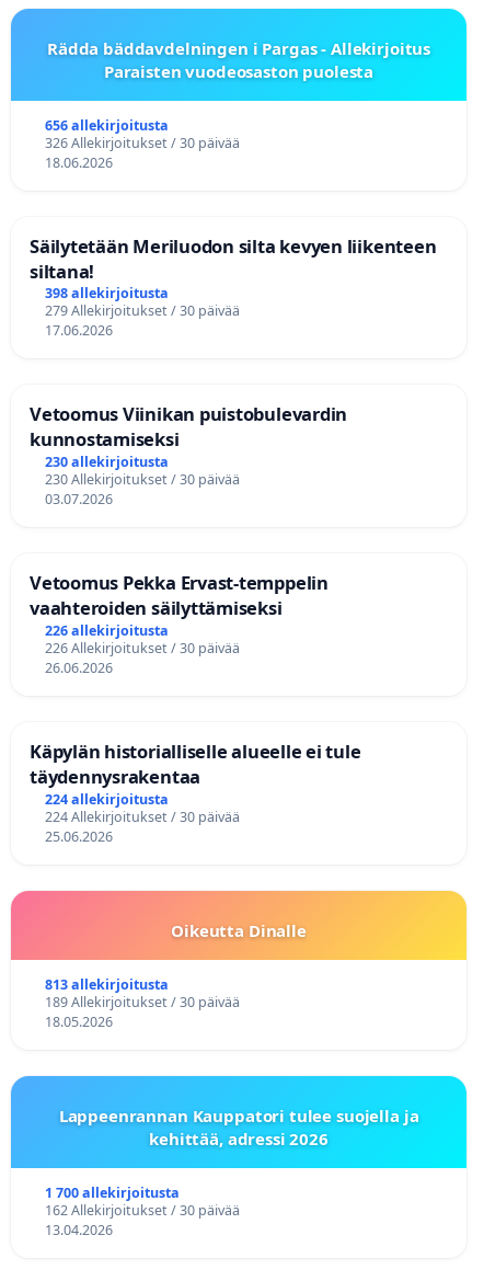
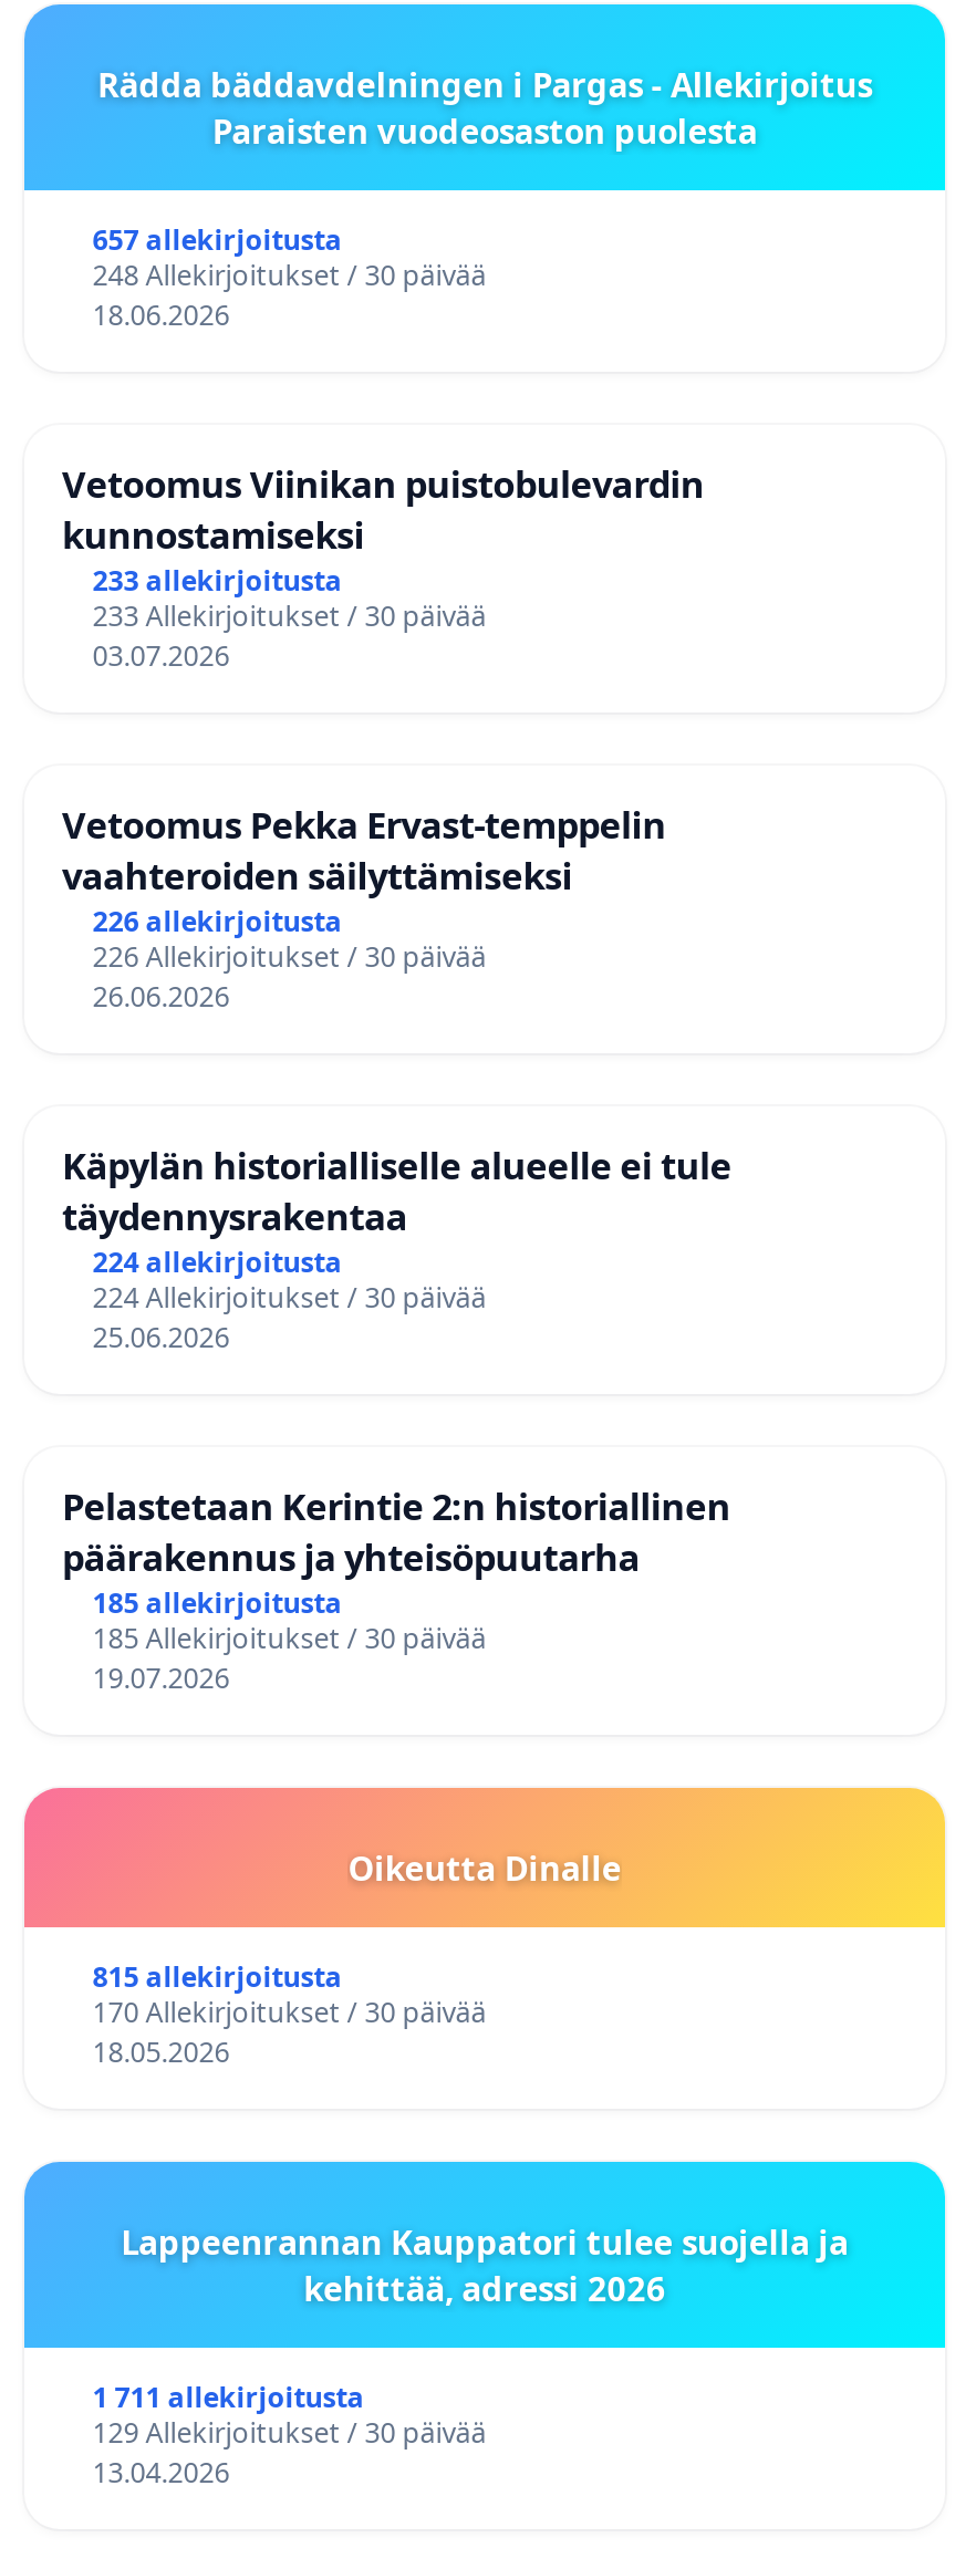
- 656 allekirjoitusta
+ 657 allekirjoitusta

- 326 Allekirjoitukset / 30 päivää
+ 248 Allekirjoitukset / 30 päivää

- Säilytetään Meriluodon silta kevyen liikenteen
- siltana!
- 398 allekirjoitusta
- 279 Allekirjoitukset / 30 päivää
- 17.06.2026

moved up: Vetoomus Viinikan puistobulevardin | kunnostamiseksi

- 230 allekirjoitusta
+ 233 allekirjoitusta

- 230 Allekirjoitukset / 30 päivää
+ 233 Allekirjoitukset / 30 päivää

moved up: 03.07.2026 | Vetoomus Pekka Ervast-temppelin | vaahteroiden säilyttämiseksi | ... | 224 Allekirjoitukset / 30 päivää | 25.06.2026

+ Pelastetaan Kerintie 2:n historiallinen
+ päärakennus ja yhteisöpuutarha
+ 185 allekirjoitusta
+ 185 Allekirjoitukset / 30 päivää
+ 19.07.2026

- 813 allekirjoitusta
+ 815 allekirjoitusta

- 189 Allekirjoitukset / 30 päivää
+ 170 Allekirjoitukset / 30 päivää

- 1 700 allekirjoitusta
+ 1 711 allekirjoitusta

- 162 Allekirjoitukset / 30 päivää
+ 129 Allekirjoitukset / 30 päivää
